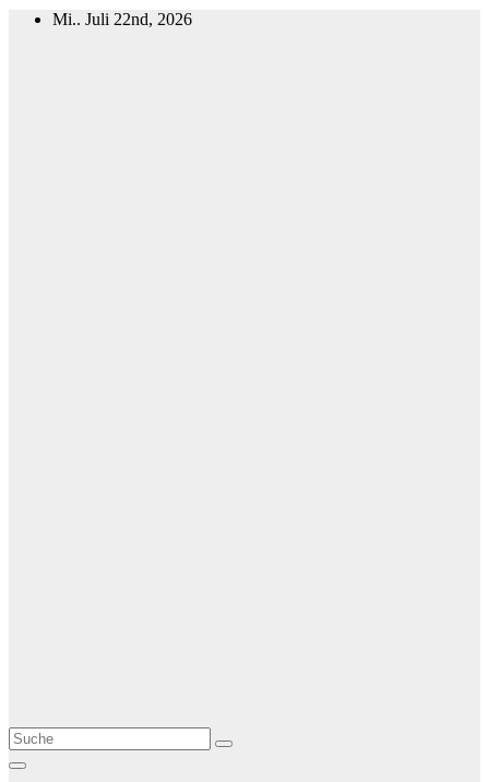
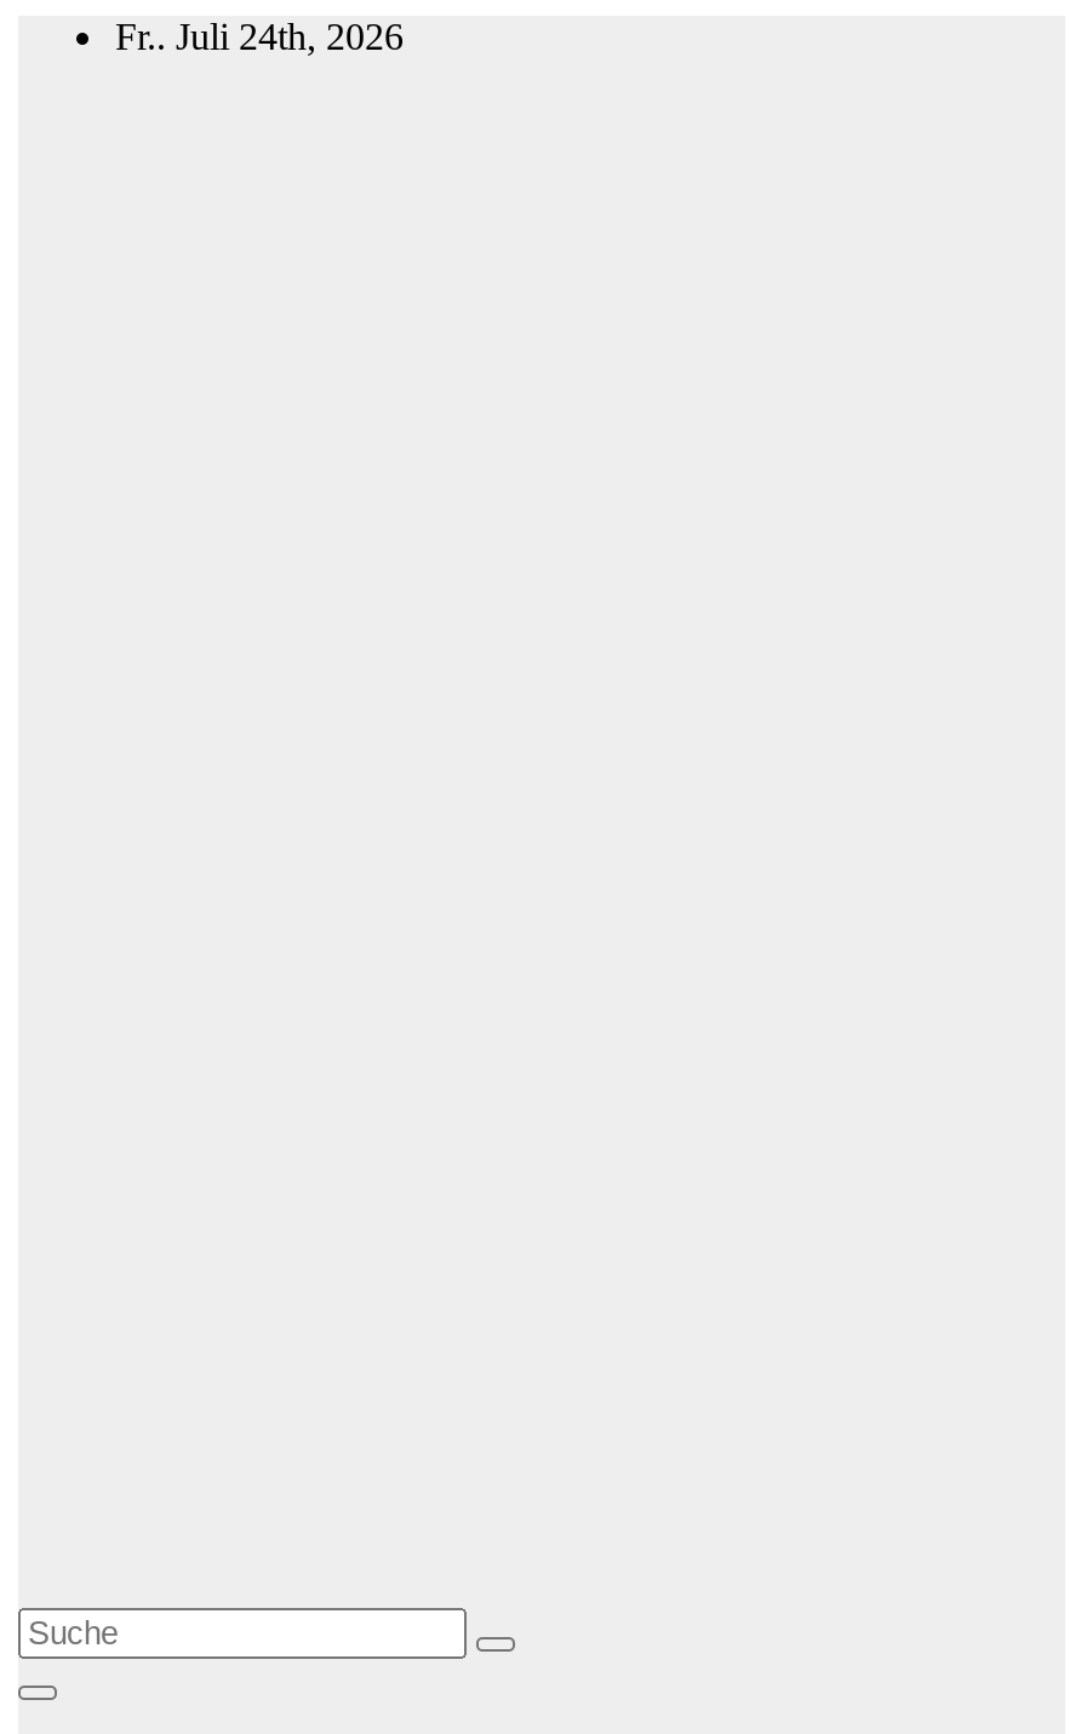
- Mi.. Juli 22nd, 2026
+ Fr.. Juli 24th, 2026
